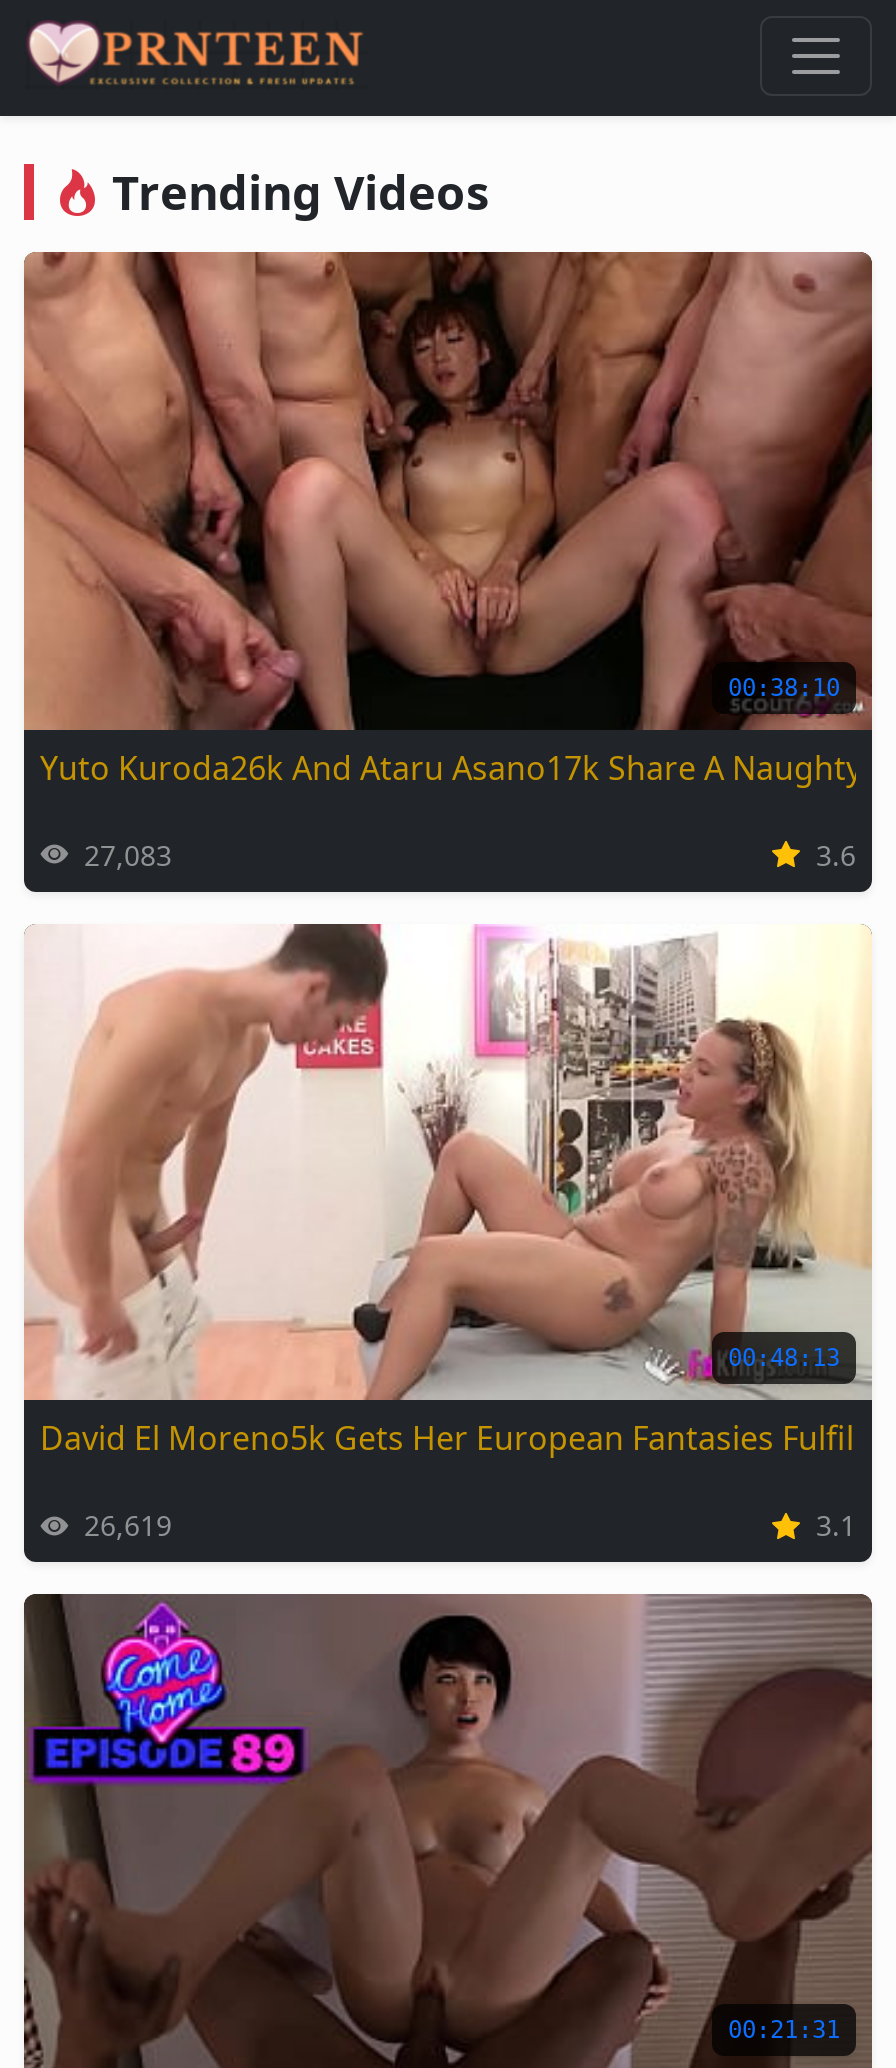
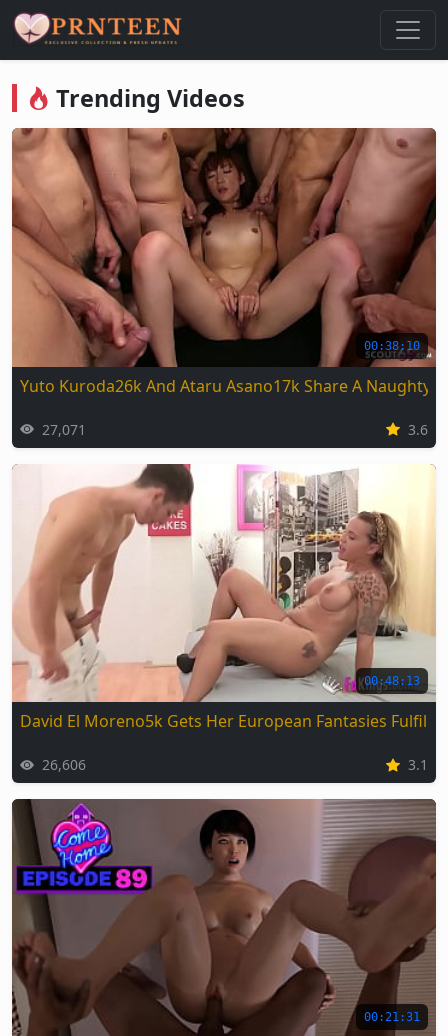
- 27,083
+ 27,071

- 26,619
+ 26,606
